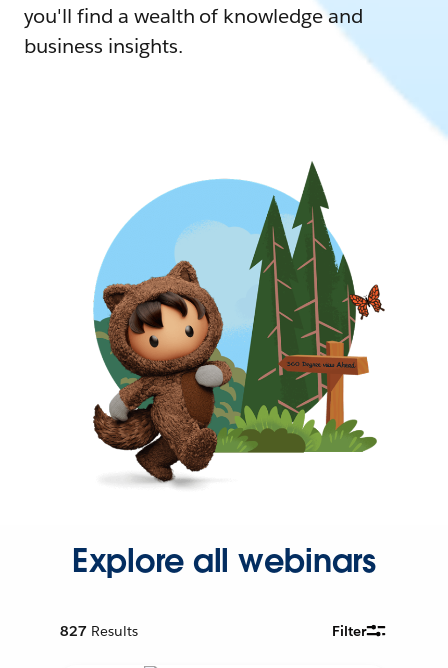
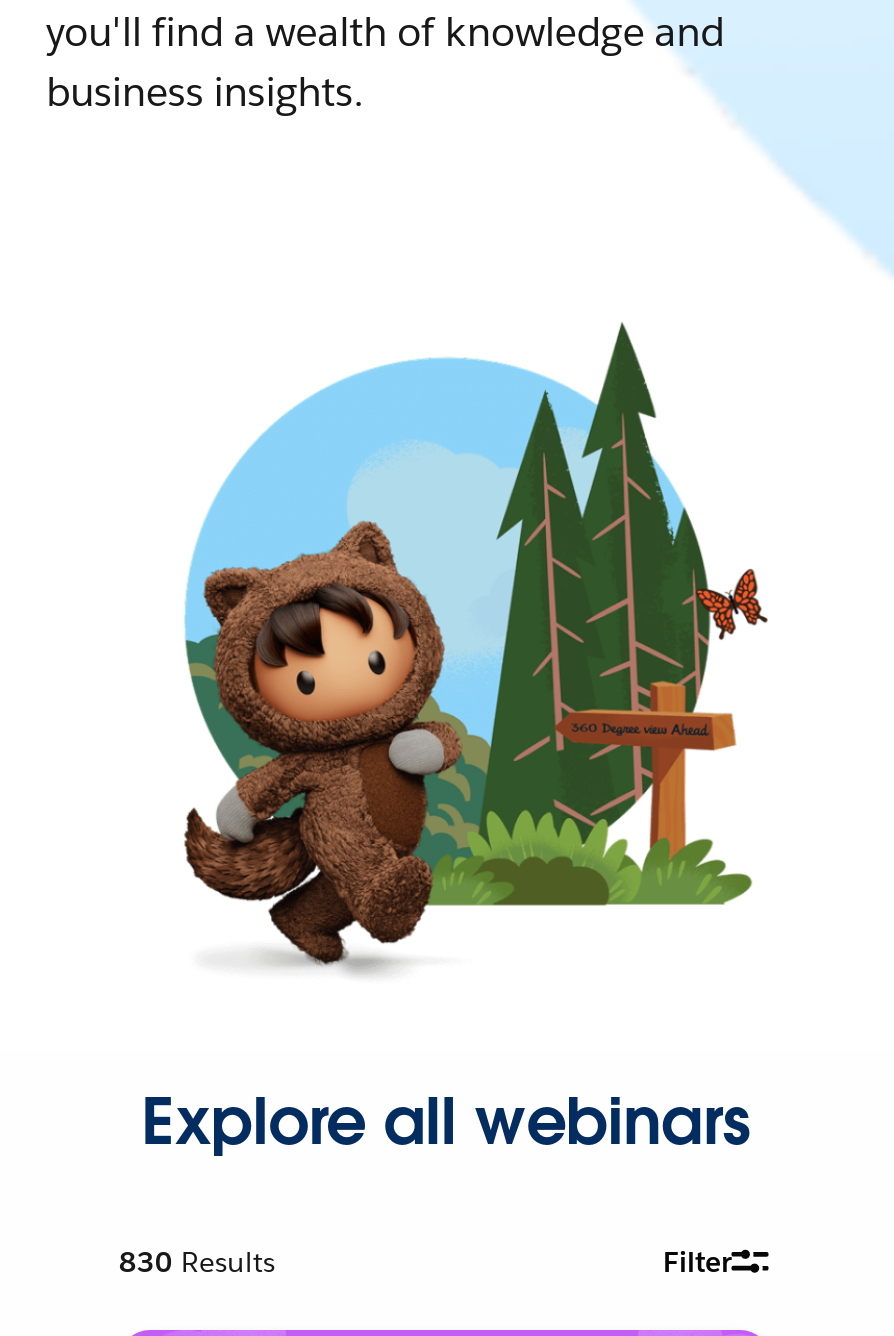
- 827 Results
+ 830 Results
